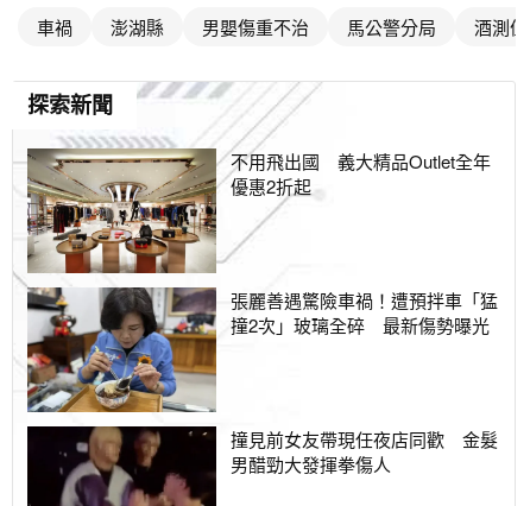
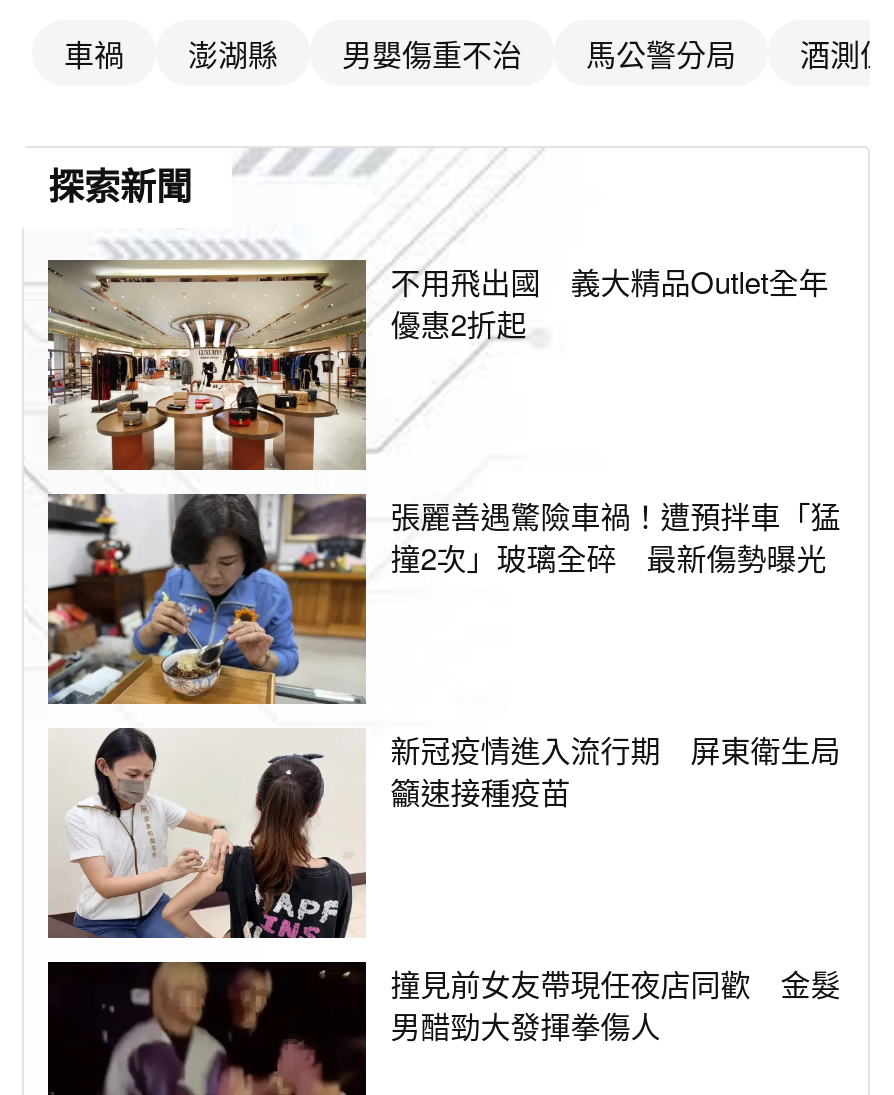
+ [image]
+ 新冠疫情進入流行期 屏東衛生局
+ 籲速接種疫苗
